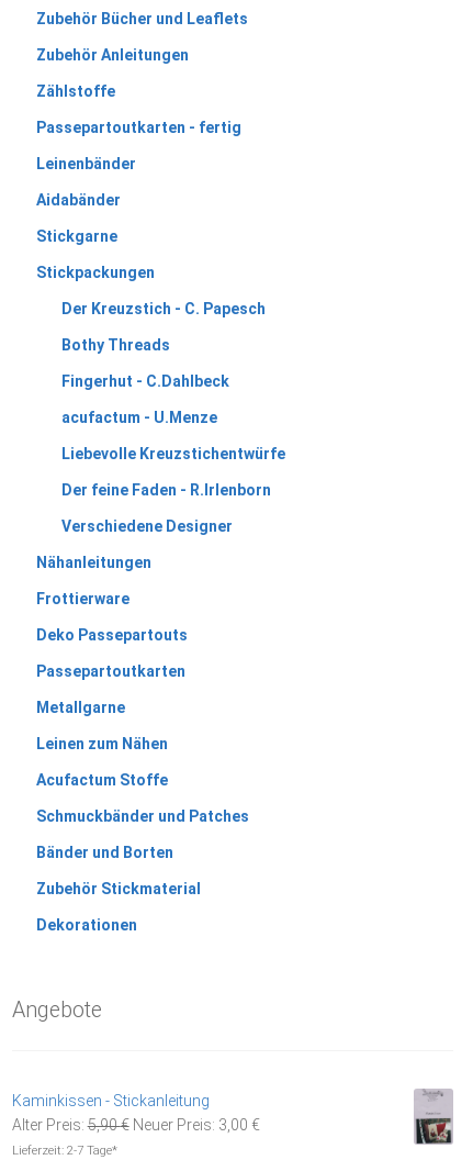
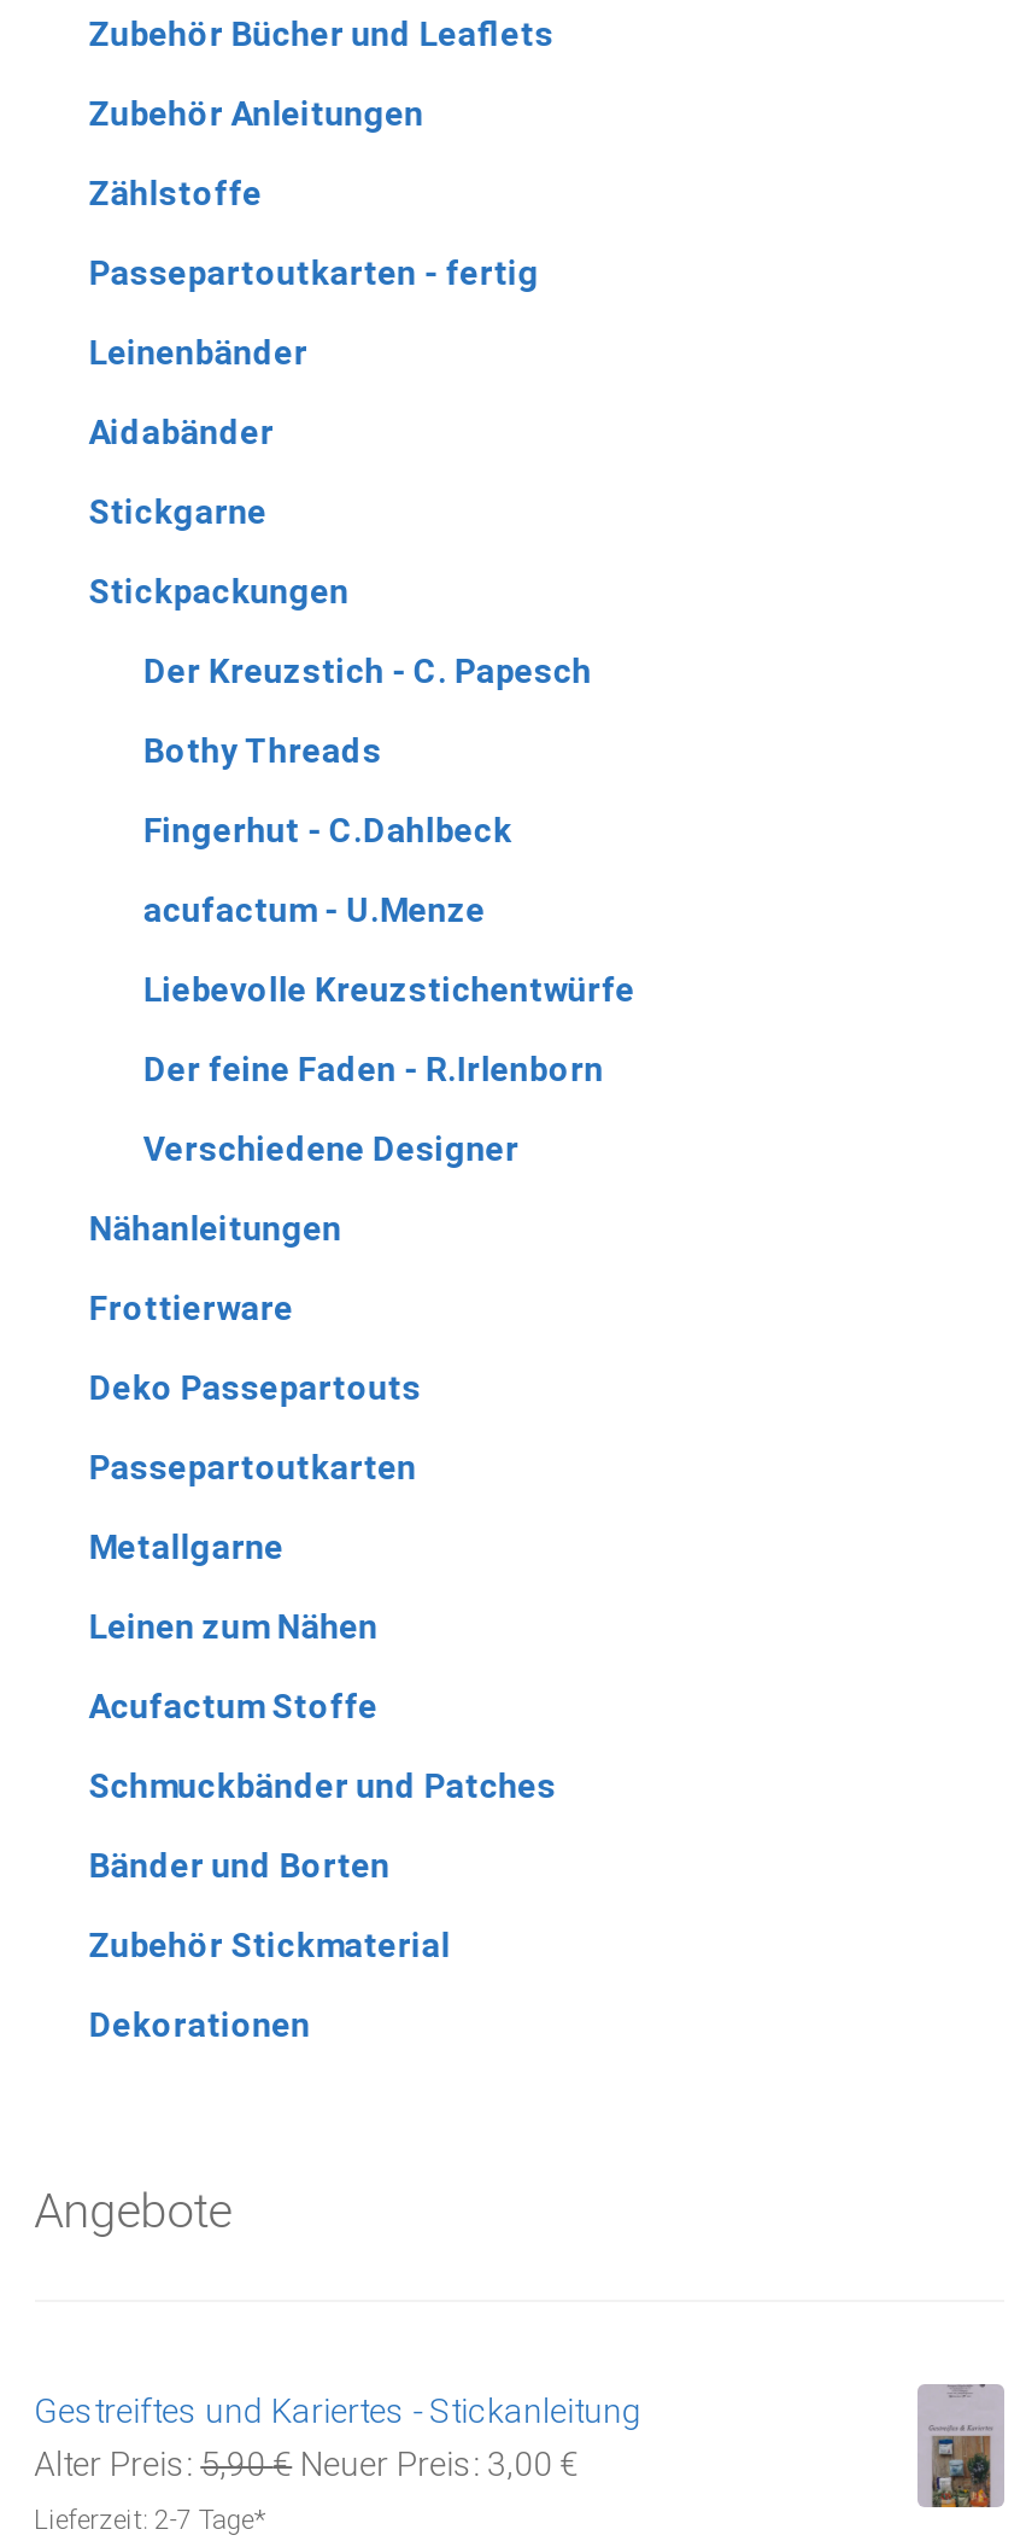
- Kaminkissen - Stickanleitung
+ Gestreiftes und Kariertes - Stickanleitung

- [image]
+ [image]
